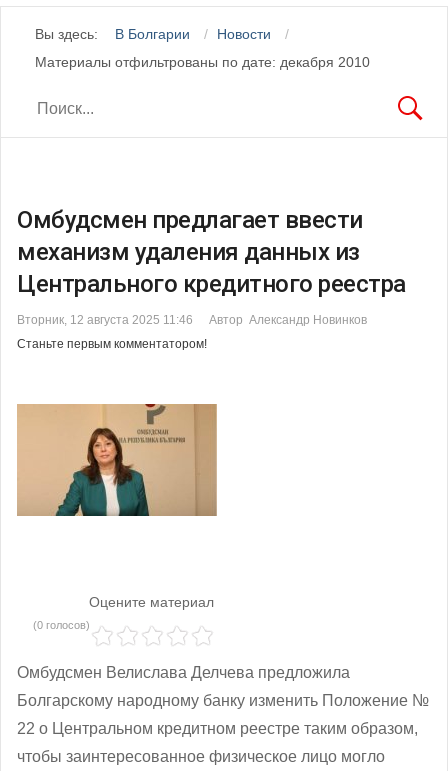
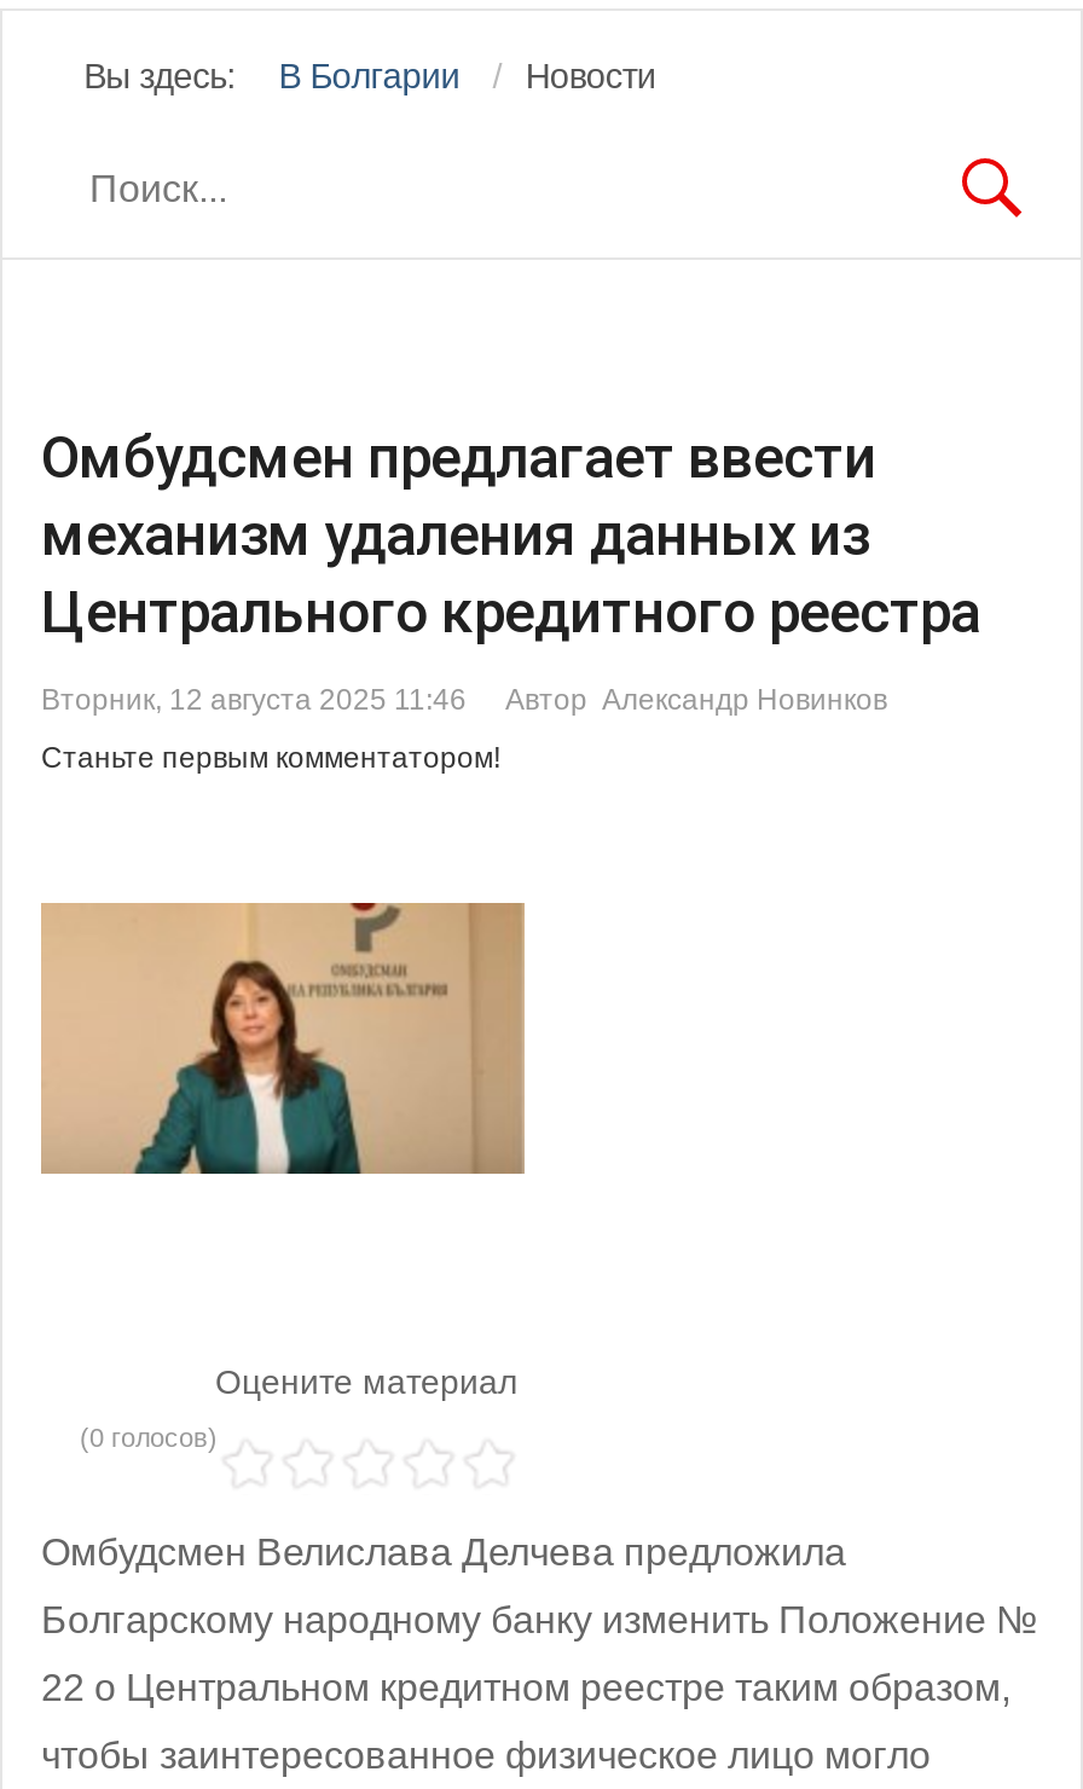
- Материалы отфильтрованы по дате: декабря 2010
